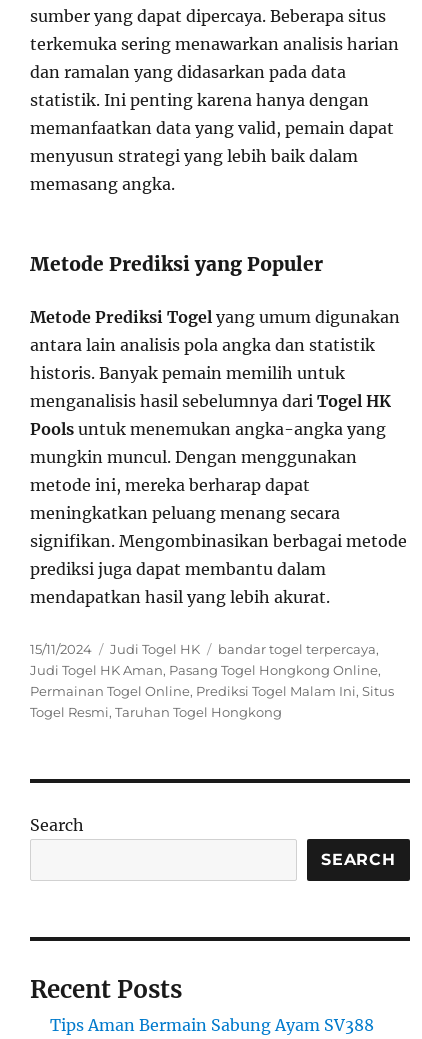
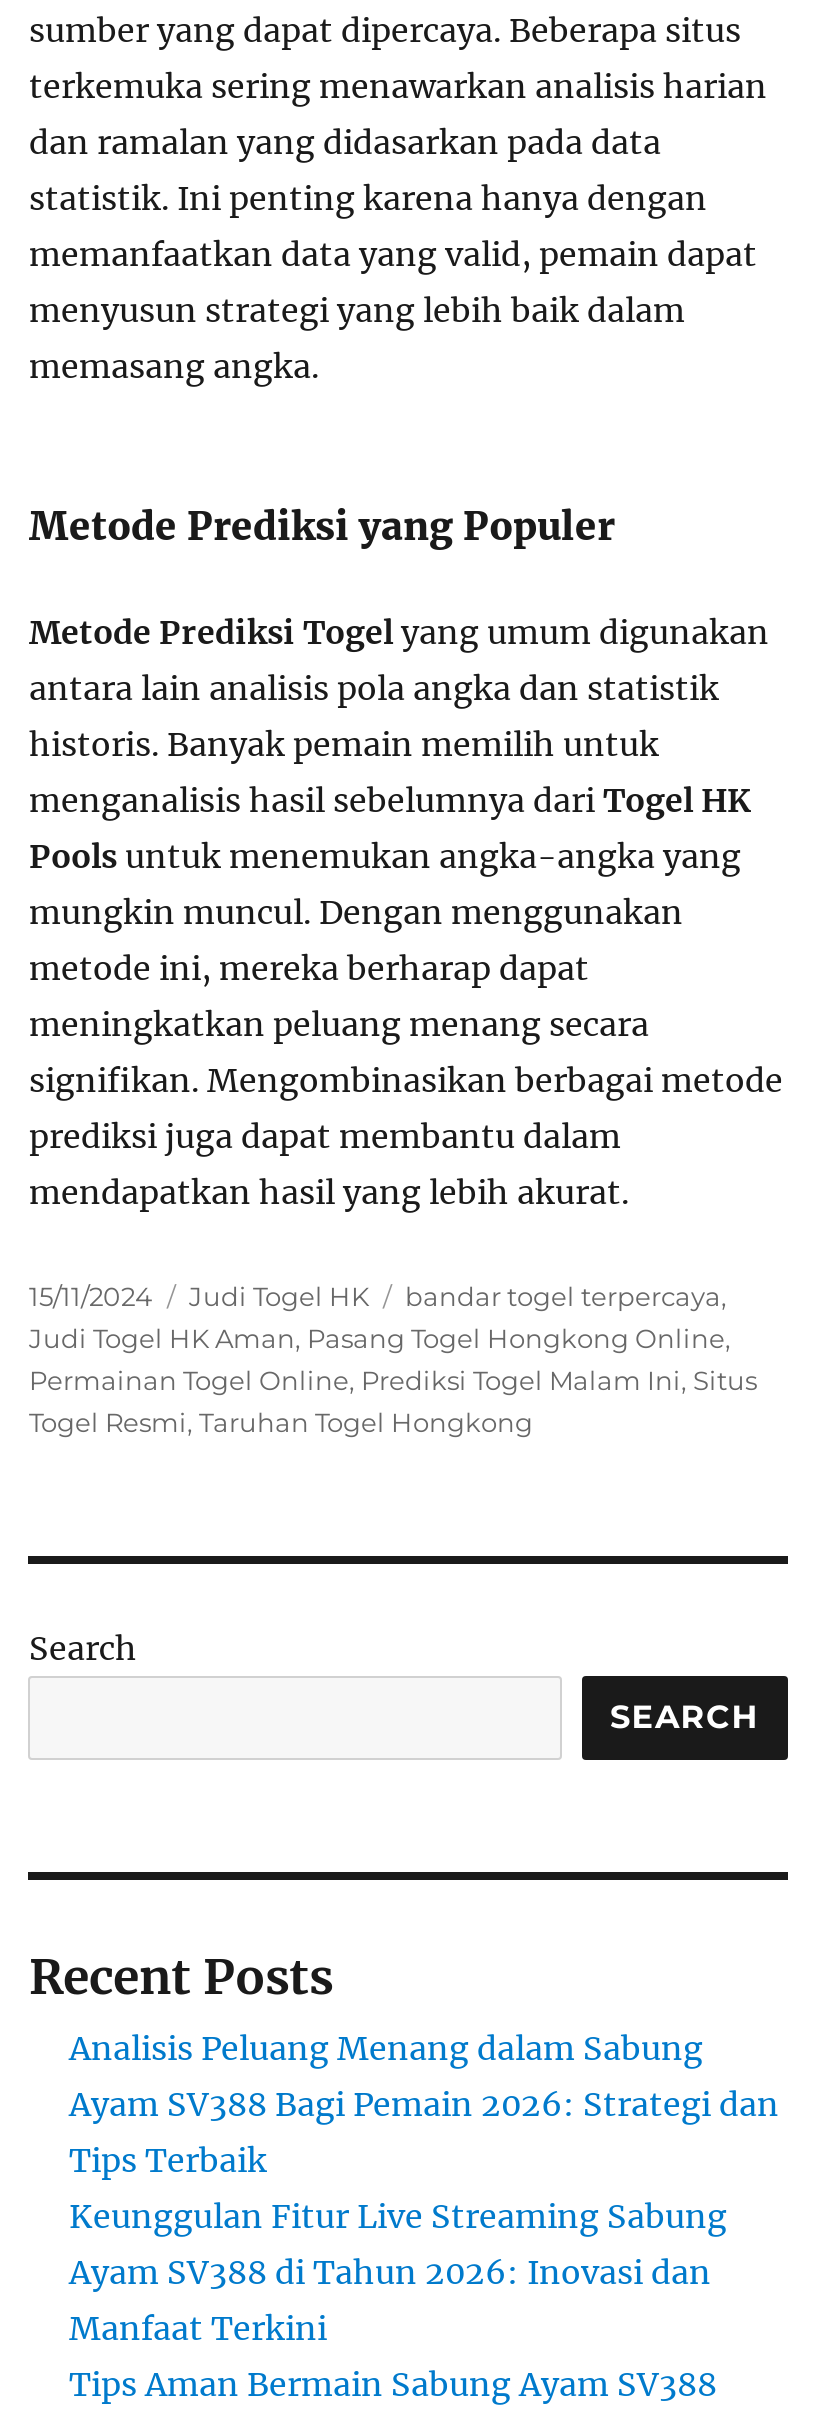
+ Analisis Peluang Menang dalam Sabung
+ Ayam SV388 Bagi Pemain 2026: Strategi dan
+ Tips Terbaik
+ Keunggulan Fitur Live Streaming Sabung
+ Ayam SV388 di Tahun 2026: Inovasi dan
+ Manfaat Terkini
